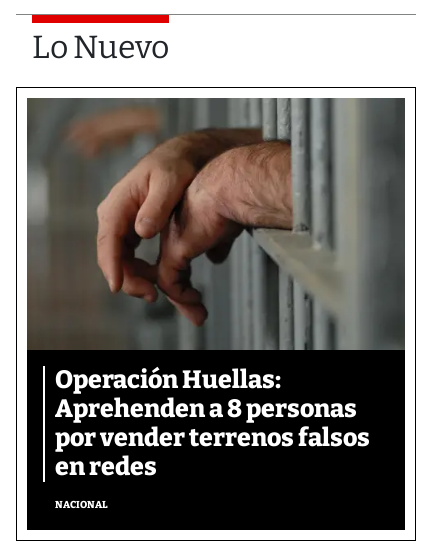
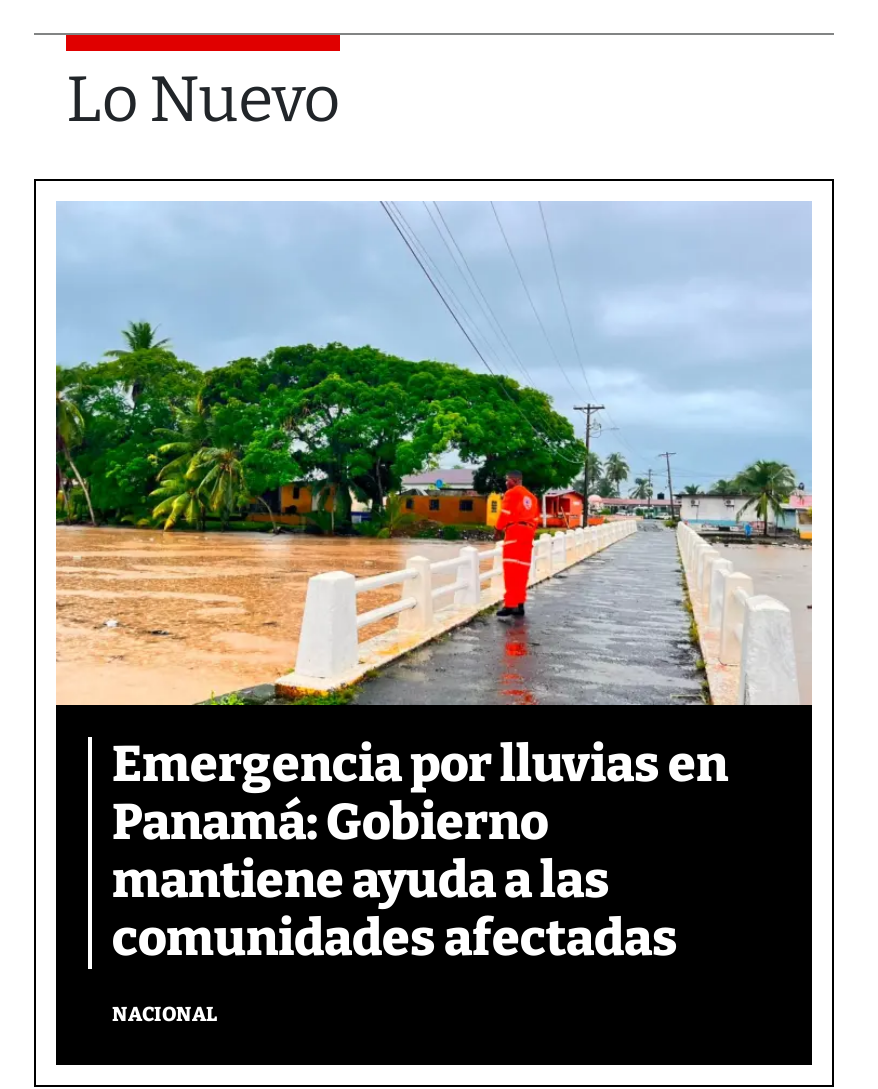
- [image]
- Operación Huellas:
- Aprehenden a 8 personas
- por vender terrenos falsos
- en redes
+ [image]
+ Emergencia por lluvias en
+ Panamá: Gobierno
+ mantiene ayuda a las
+ comunidades afectadas
